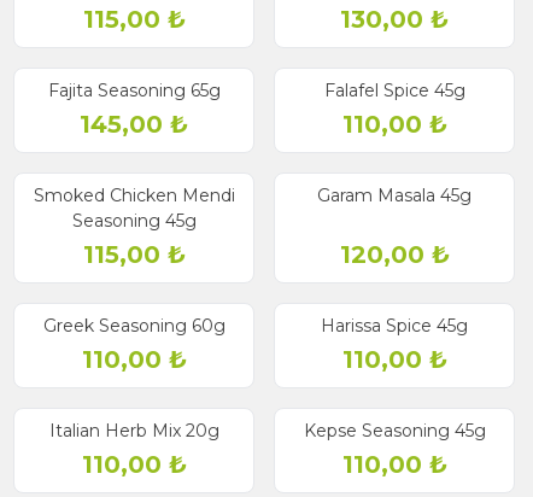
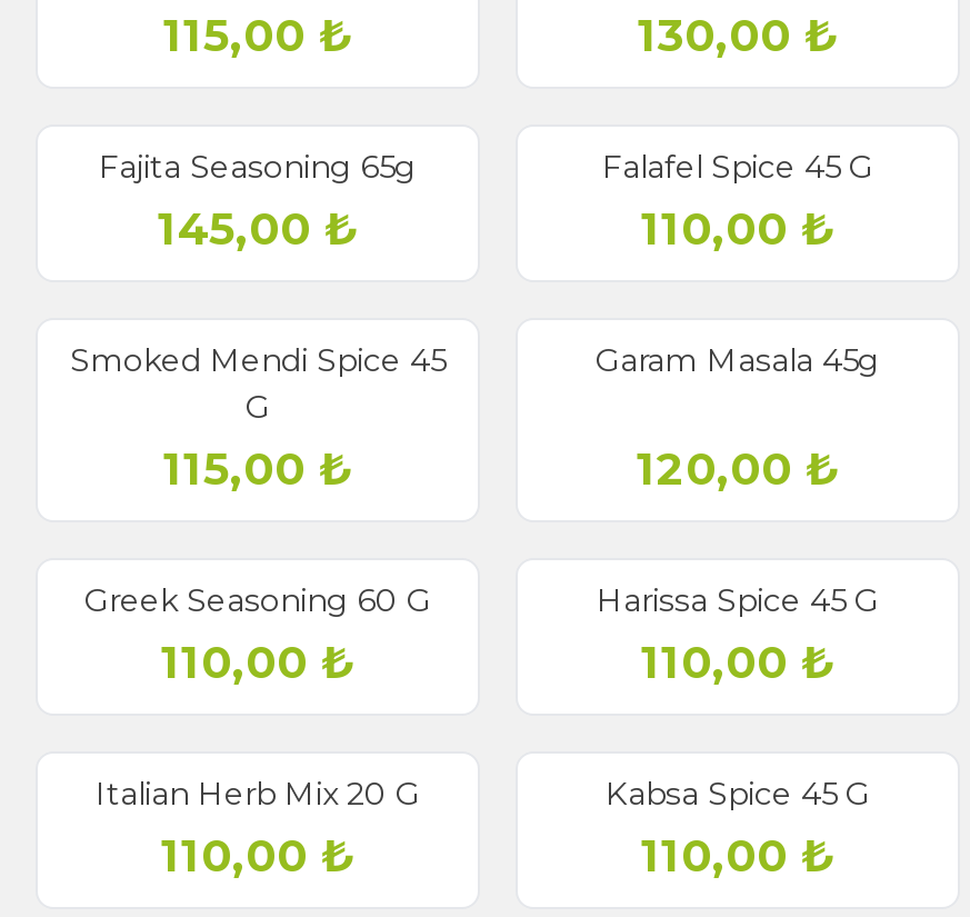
- Falafel Spice 45g
+ Falafel Spice 45 G

- Smoked Chicken Mendi
- Seasoning 45g
+ Smoked Mendi Spice 45
+ G

- Greek Seasoning 60g
+ Greek Seasoning 60 G

- Harissa Spice 45g
+ Harissa Spice 45 G

- Italian Herb Mix 20g
+ Italian Herb Mix 20 G

- Kepse Seasoning 45g
+ Kabsa Spice 45 G
